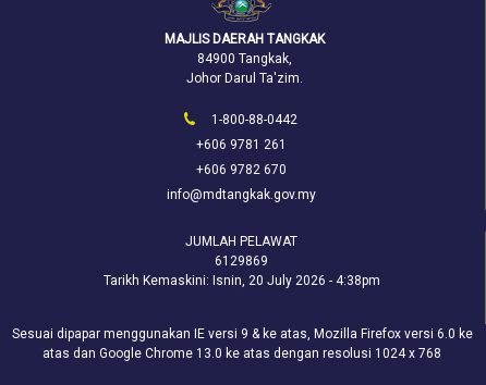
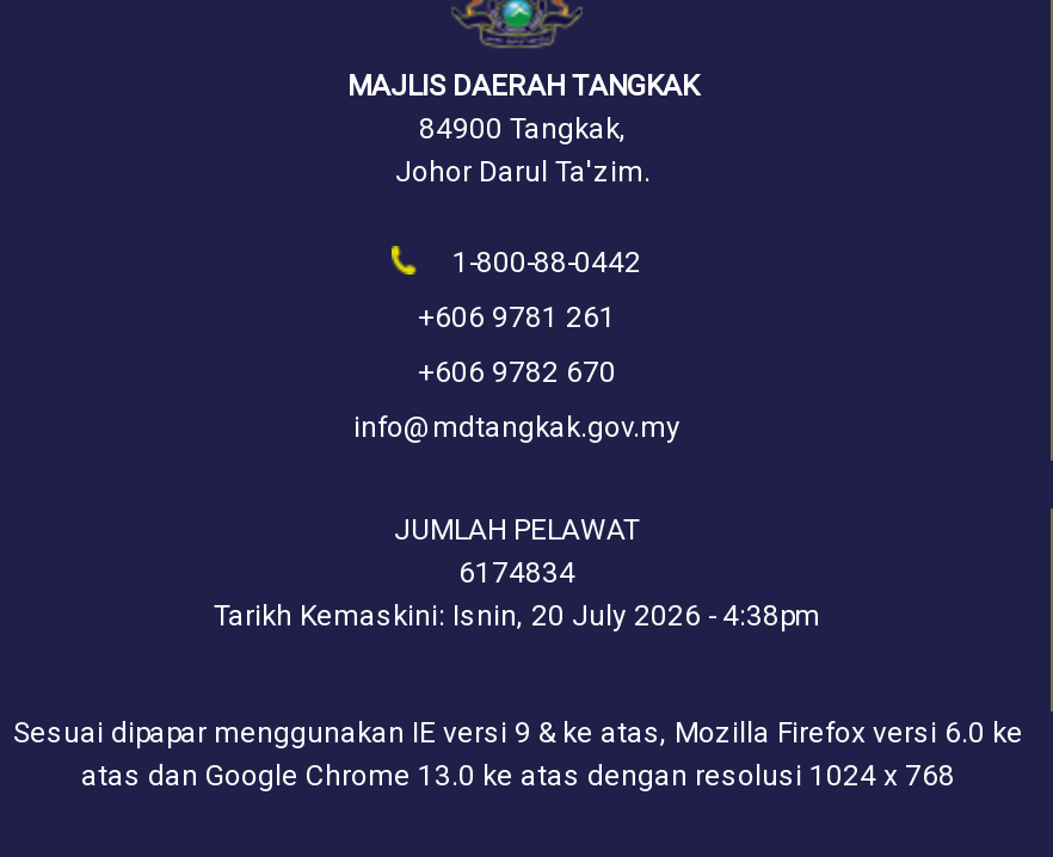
- 6129869
+ 6174834
